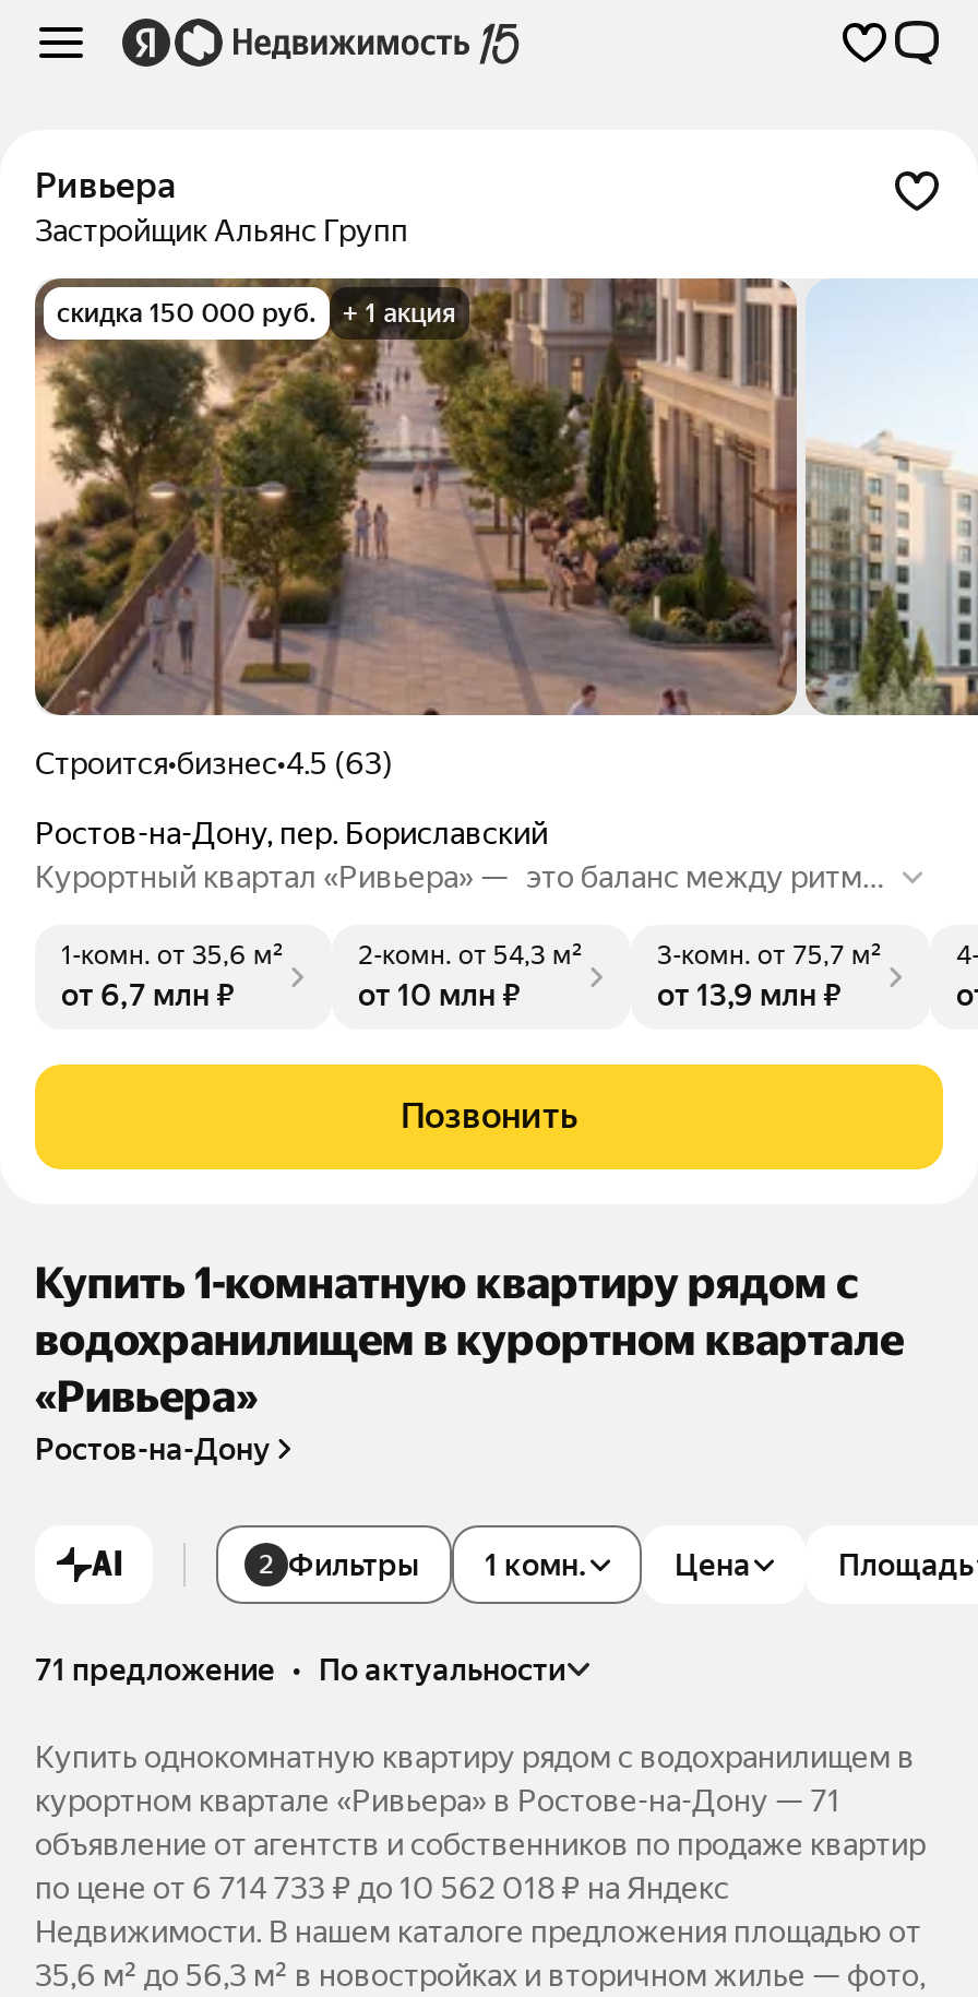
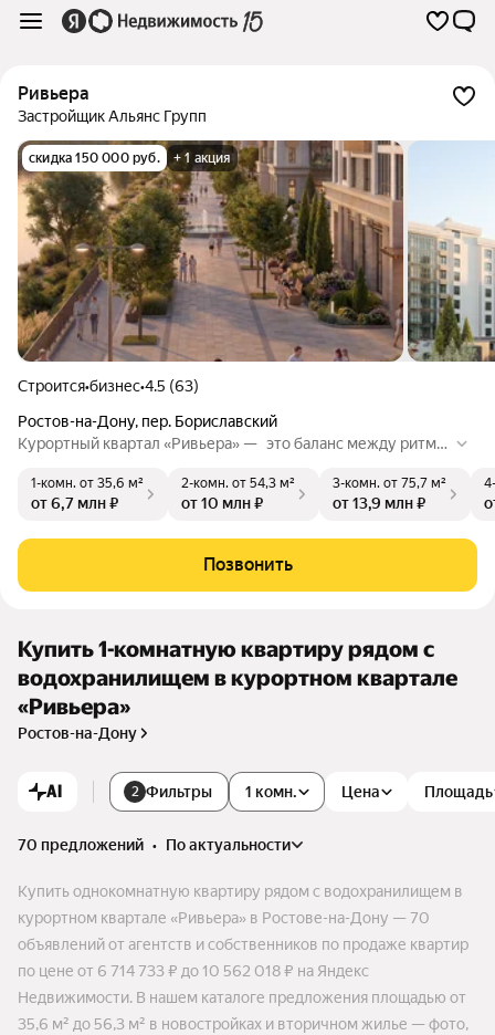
- 71 предложение • по актуальности
+ 70 предложений • по актуальности

- курортном квартале «Ривьера» в Ростове-на-Дону — 71
+ курортном квартале «Ривьера» в Ростове-на-Дону — 70

- объявление от агентств и собственников по продаже квартир
+ объявлений от агентств и собственников по продаже квартир
